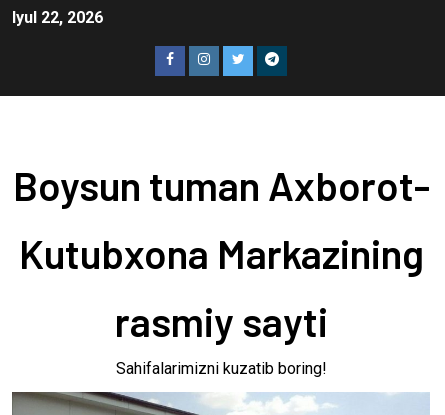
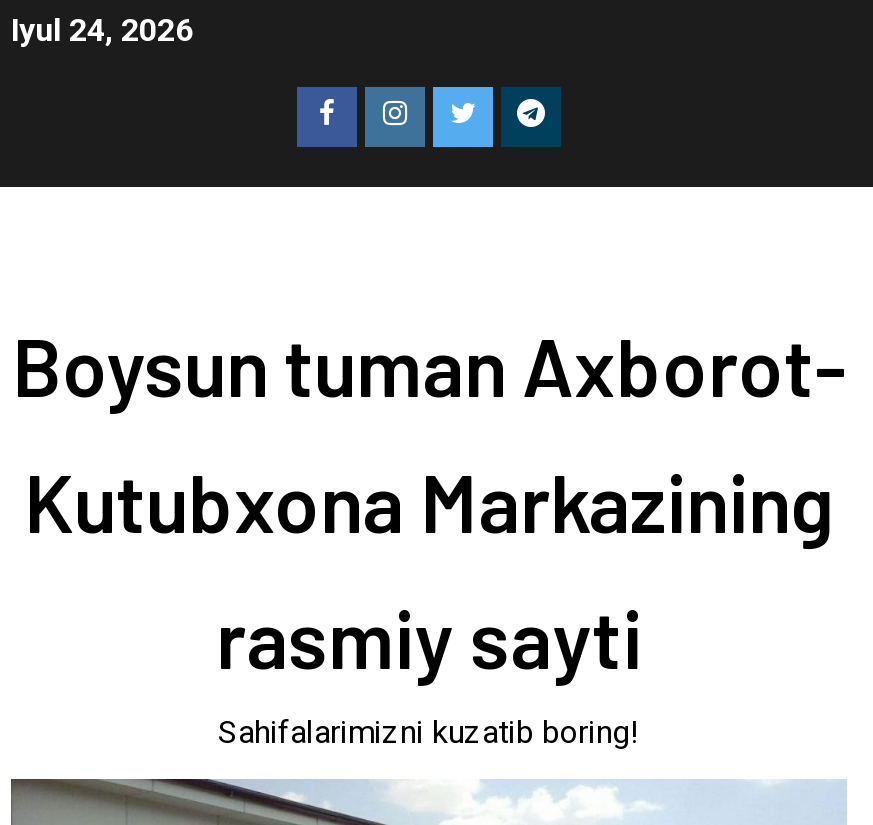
- Iyul 22, 2026
+ Iyul 24, 2026
